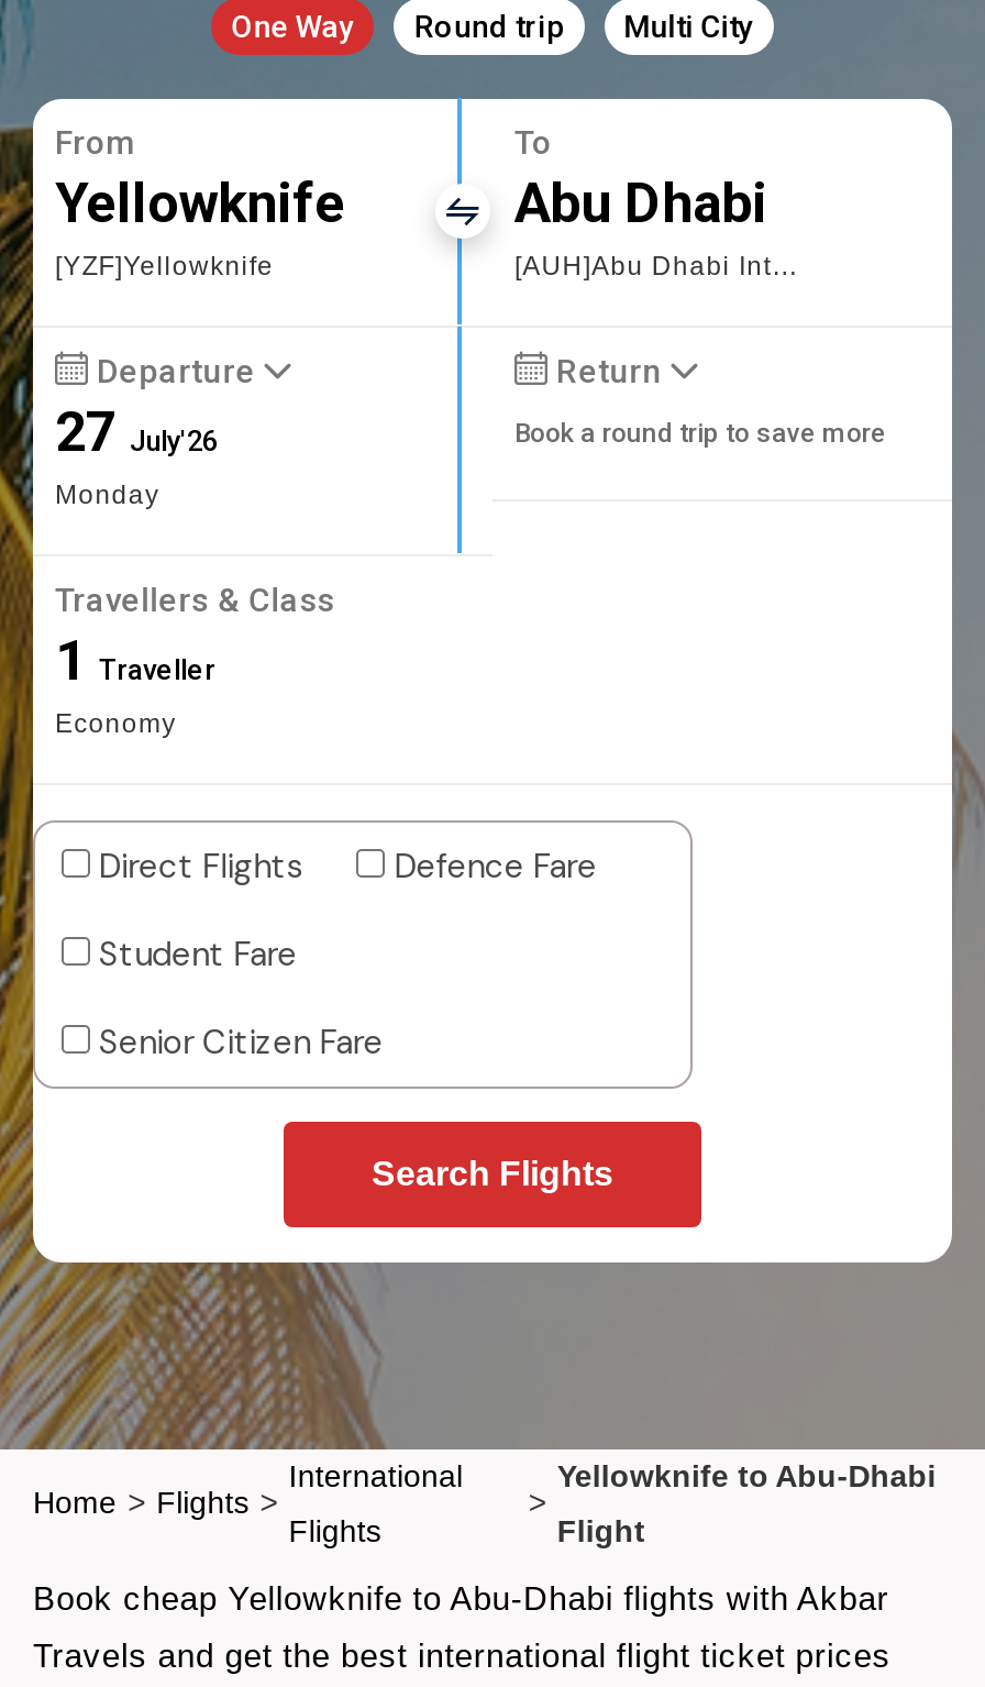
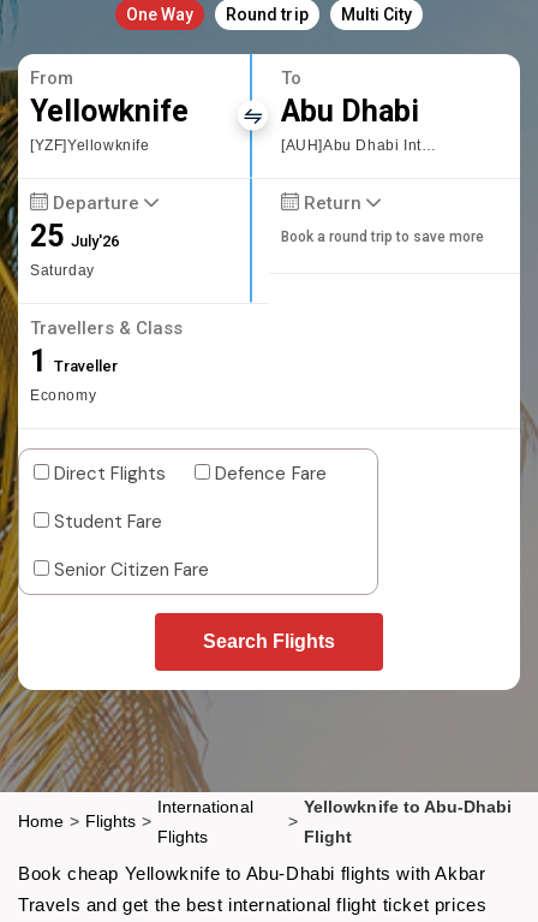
- 27 July'26
- Monday
+ 25 July'26
+ Saturday
